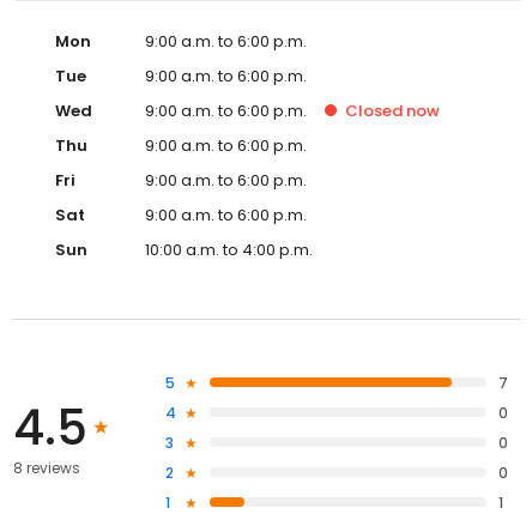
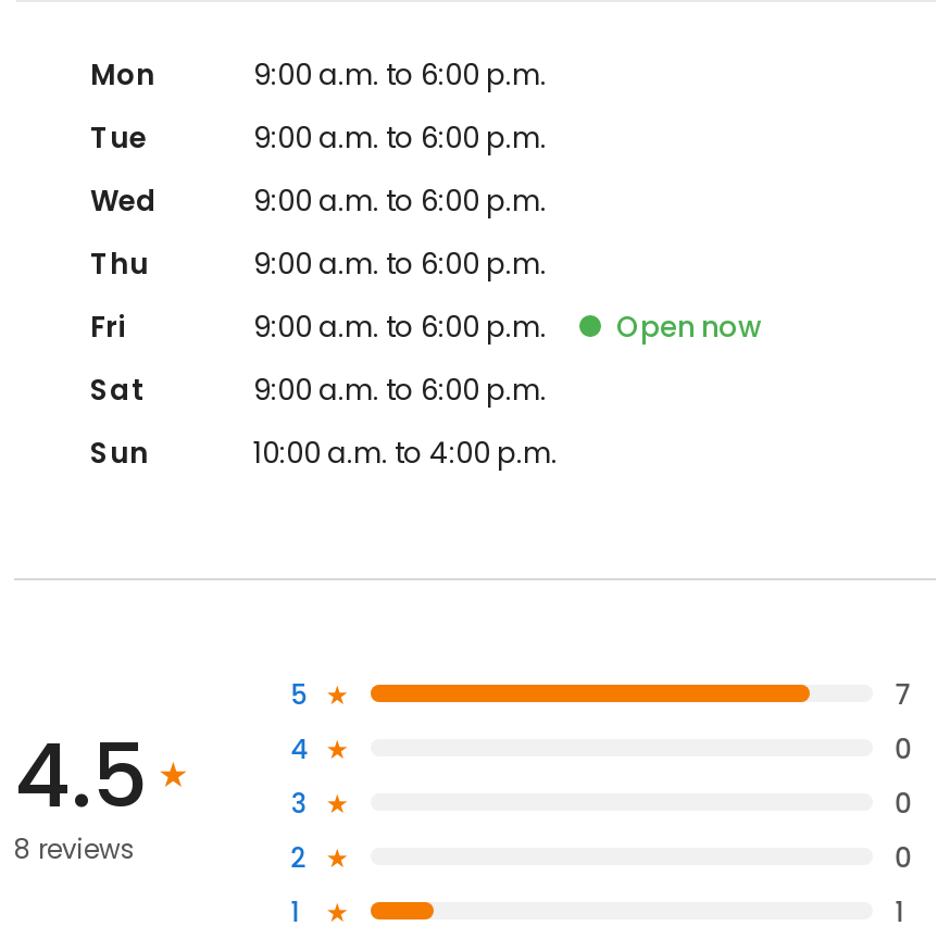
- Closed now

+ Open now
